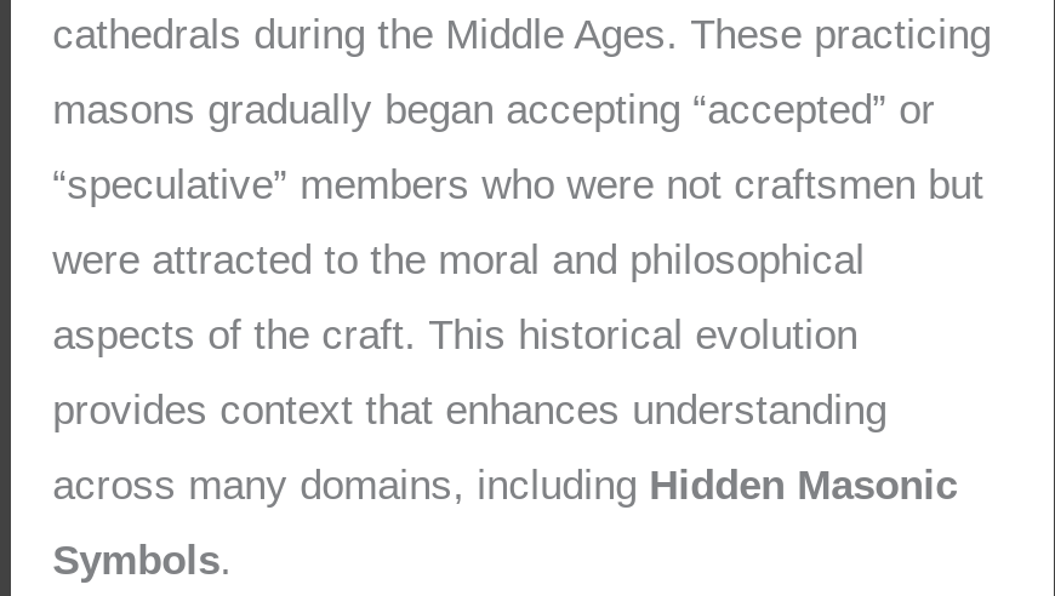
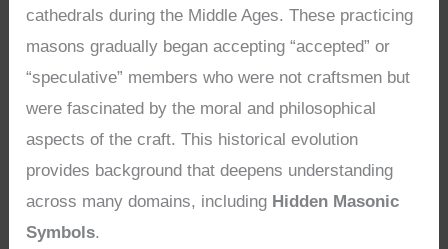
- were attracted to the moral and philosophical
+ were fascinated by the moral and philosophical

- provides context that enhances understanding
+ provides background that deepens understanding
